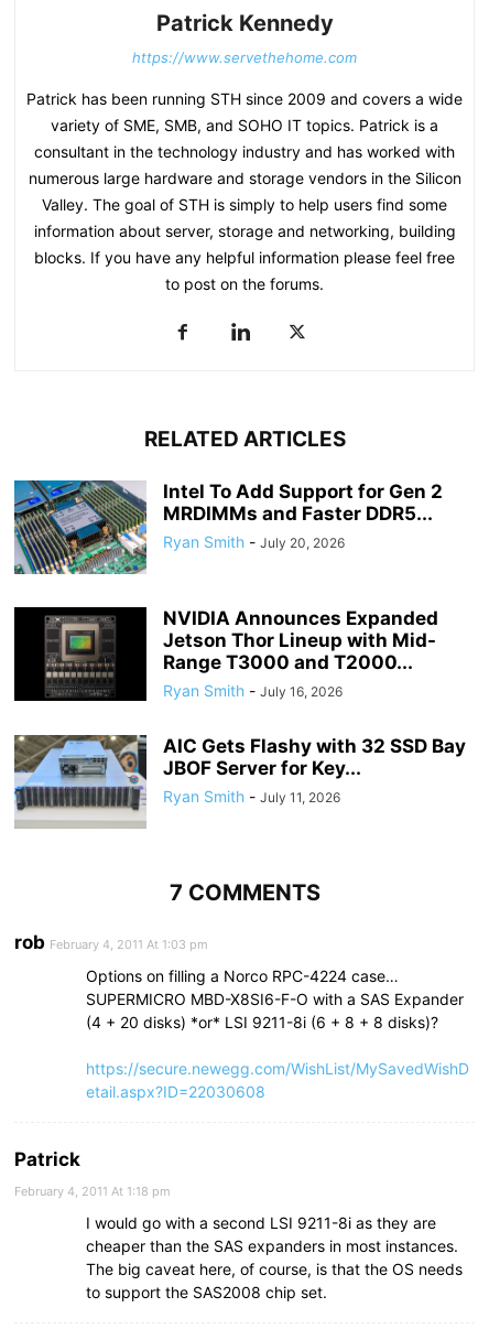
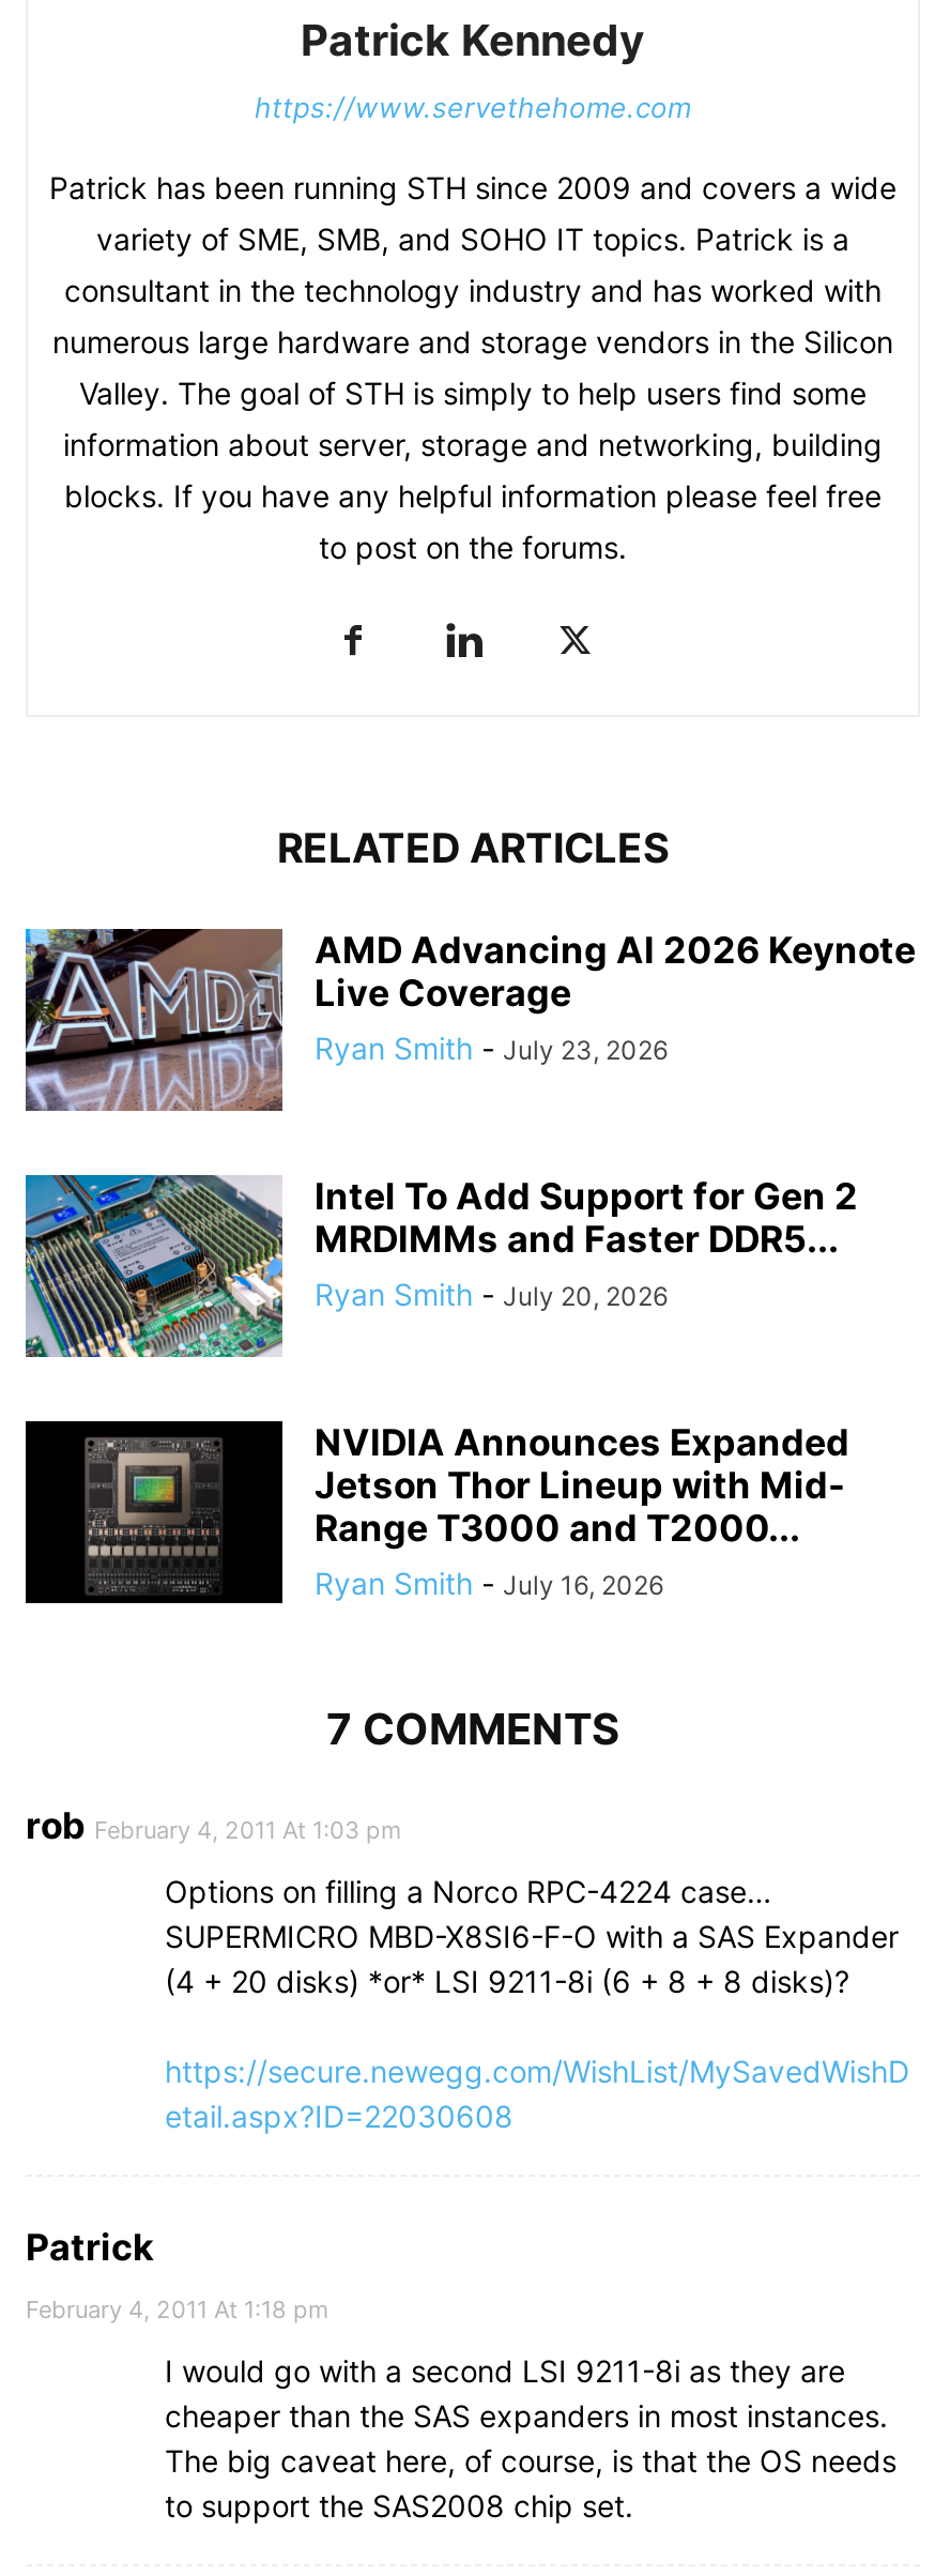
+ [image]
+ AMD Advancing AI 2026 Keynote
+ Live Coverage
+ Ryan Smith - July 23, 2026

moved down: [image] | Intel To Add Support for Gen 2 | MRDIMMs and Faster DDR5... | Ryan Smith - July 20, 2026 | NVIDIA Announces Expanded | Jetson Thor Lineup with Mid- | Range T3000 and T2000... | Ryan Smith - July 16, 2026

- [image]
- AIC Gets Flashy with 32 SSD Bay
- JBOF Server for Key...
- Ryan Smith - July 11, 2026
